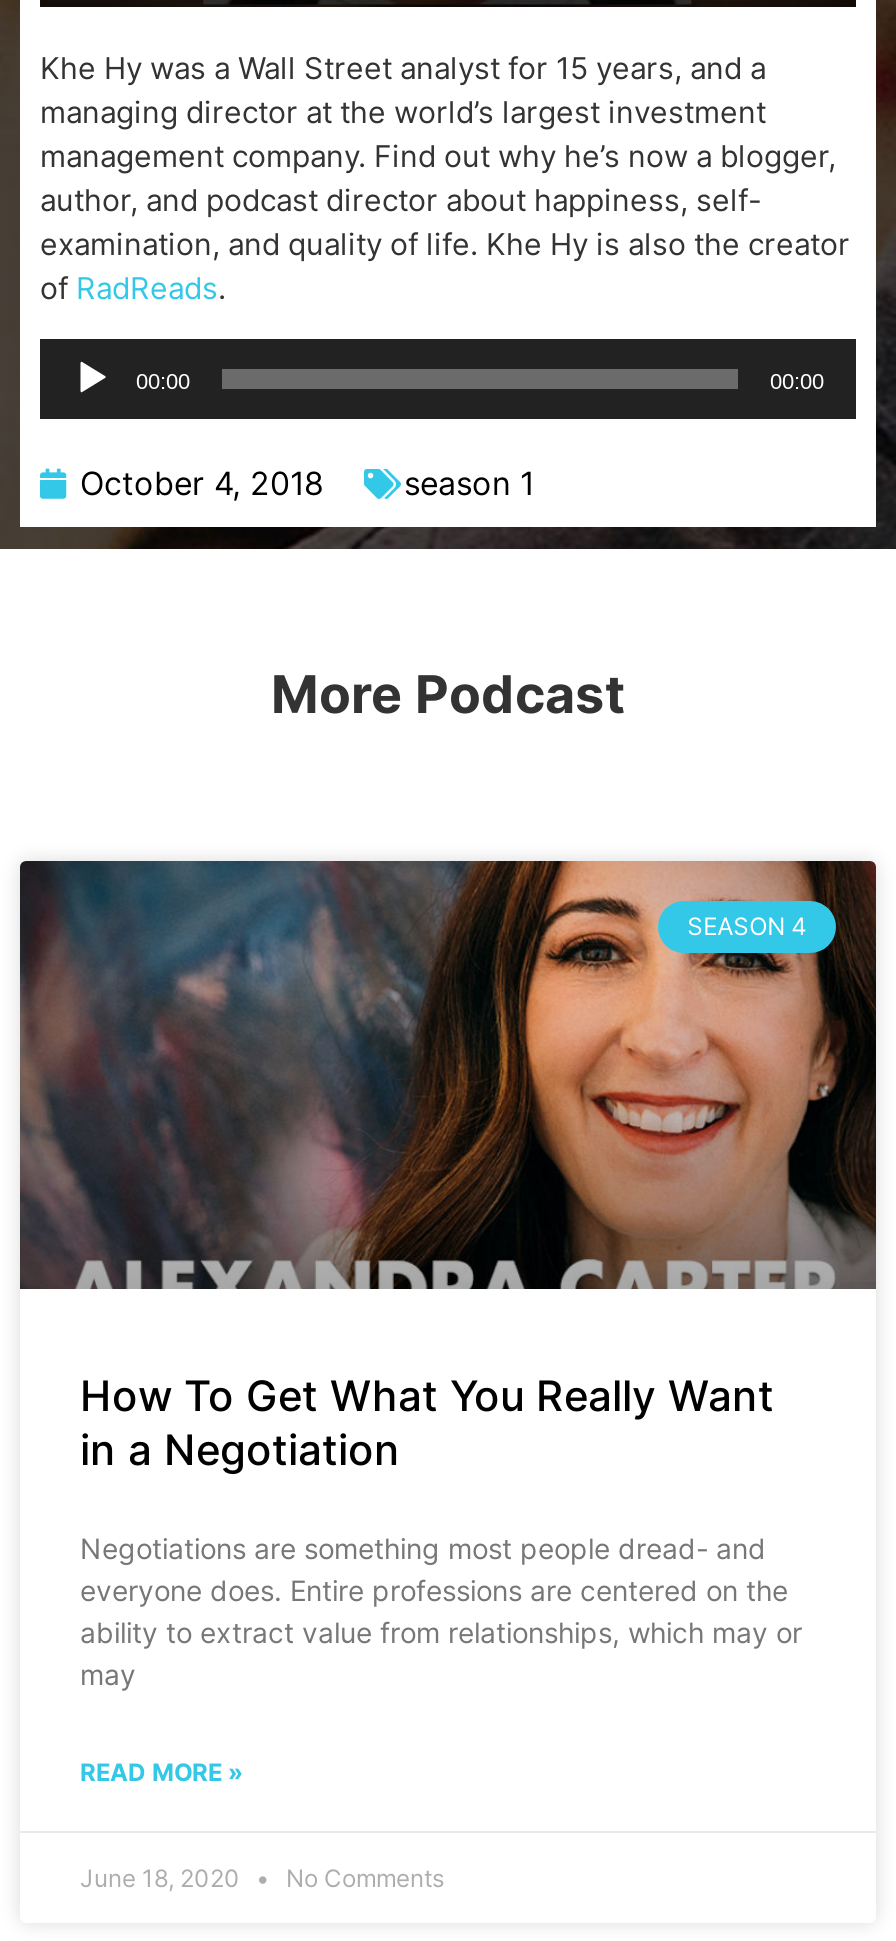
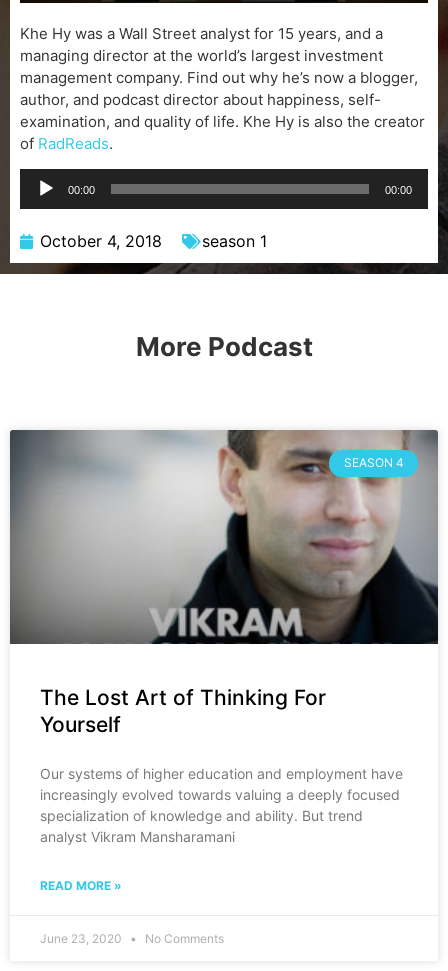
- [image]
+ [image]

- How To Get What You Really Want
- in a Negotiation
+ The Lost Art of Thinking For
+ Yourself

- Negotiations are something most people dread- and
- everyone does. Entire professions are centered on the
- ability to extract value from relationships, which may or
- may
+ Our systems of higher education and employment have
+ increasingly evolved towards valuing a deeply focused
+ specialization of knowledge and ability. But trend
+ analyst Vikram Mansharamani

- June 18, 2020 No Comments
+ June 23, 2020 No Comments
